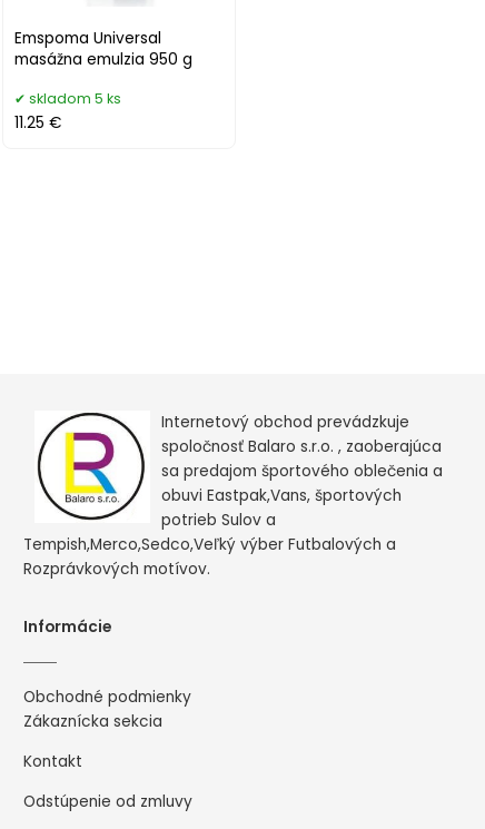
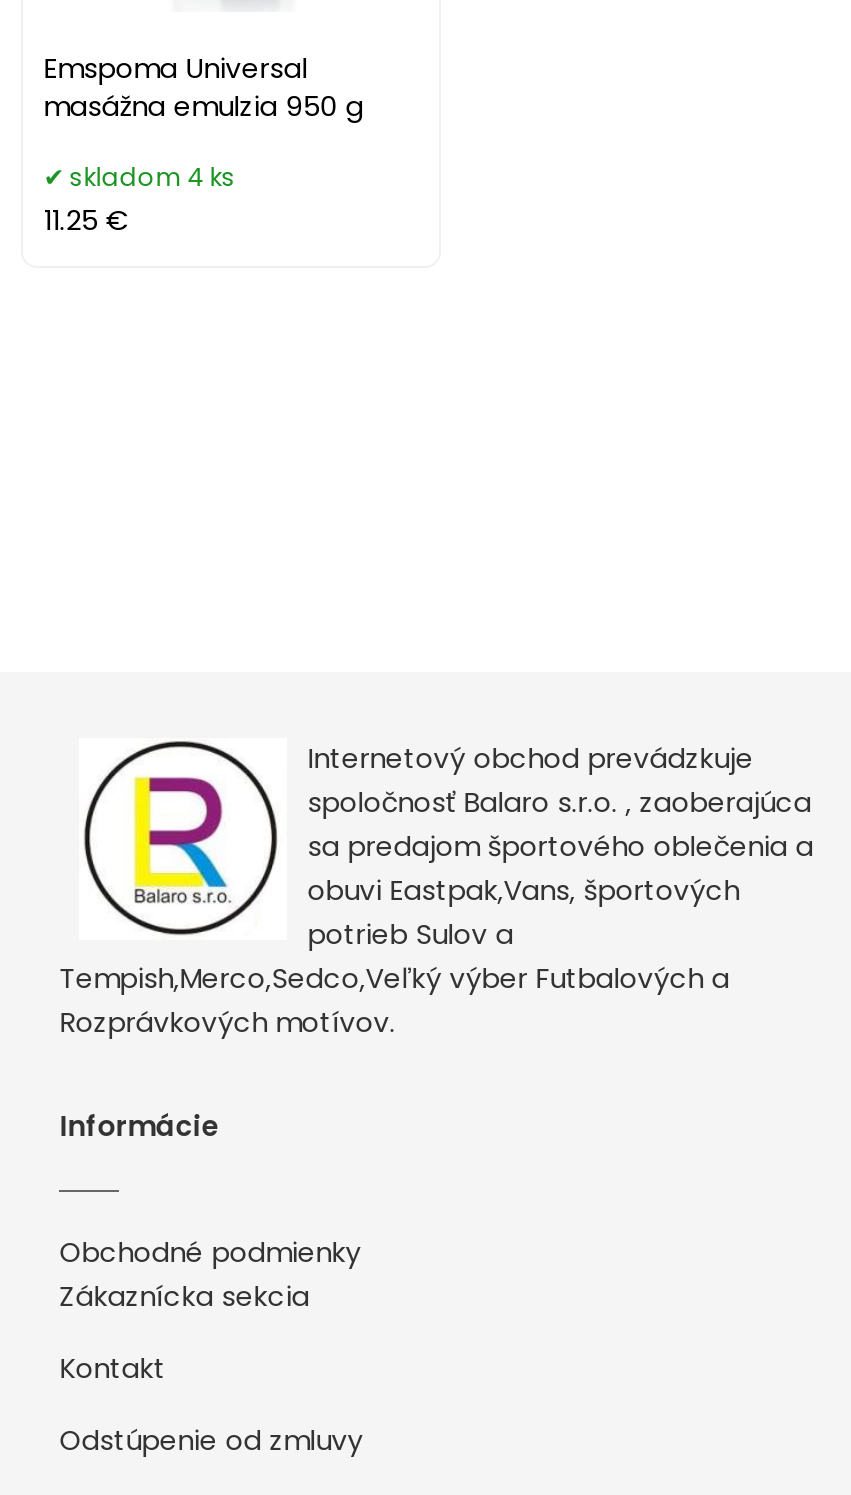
- skladom 5 ks
+ skladom 4 ks
